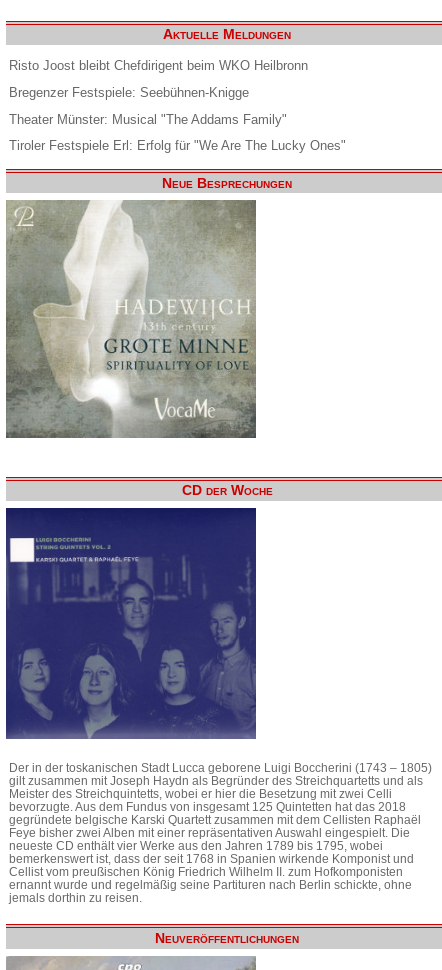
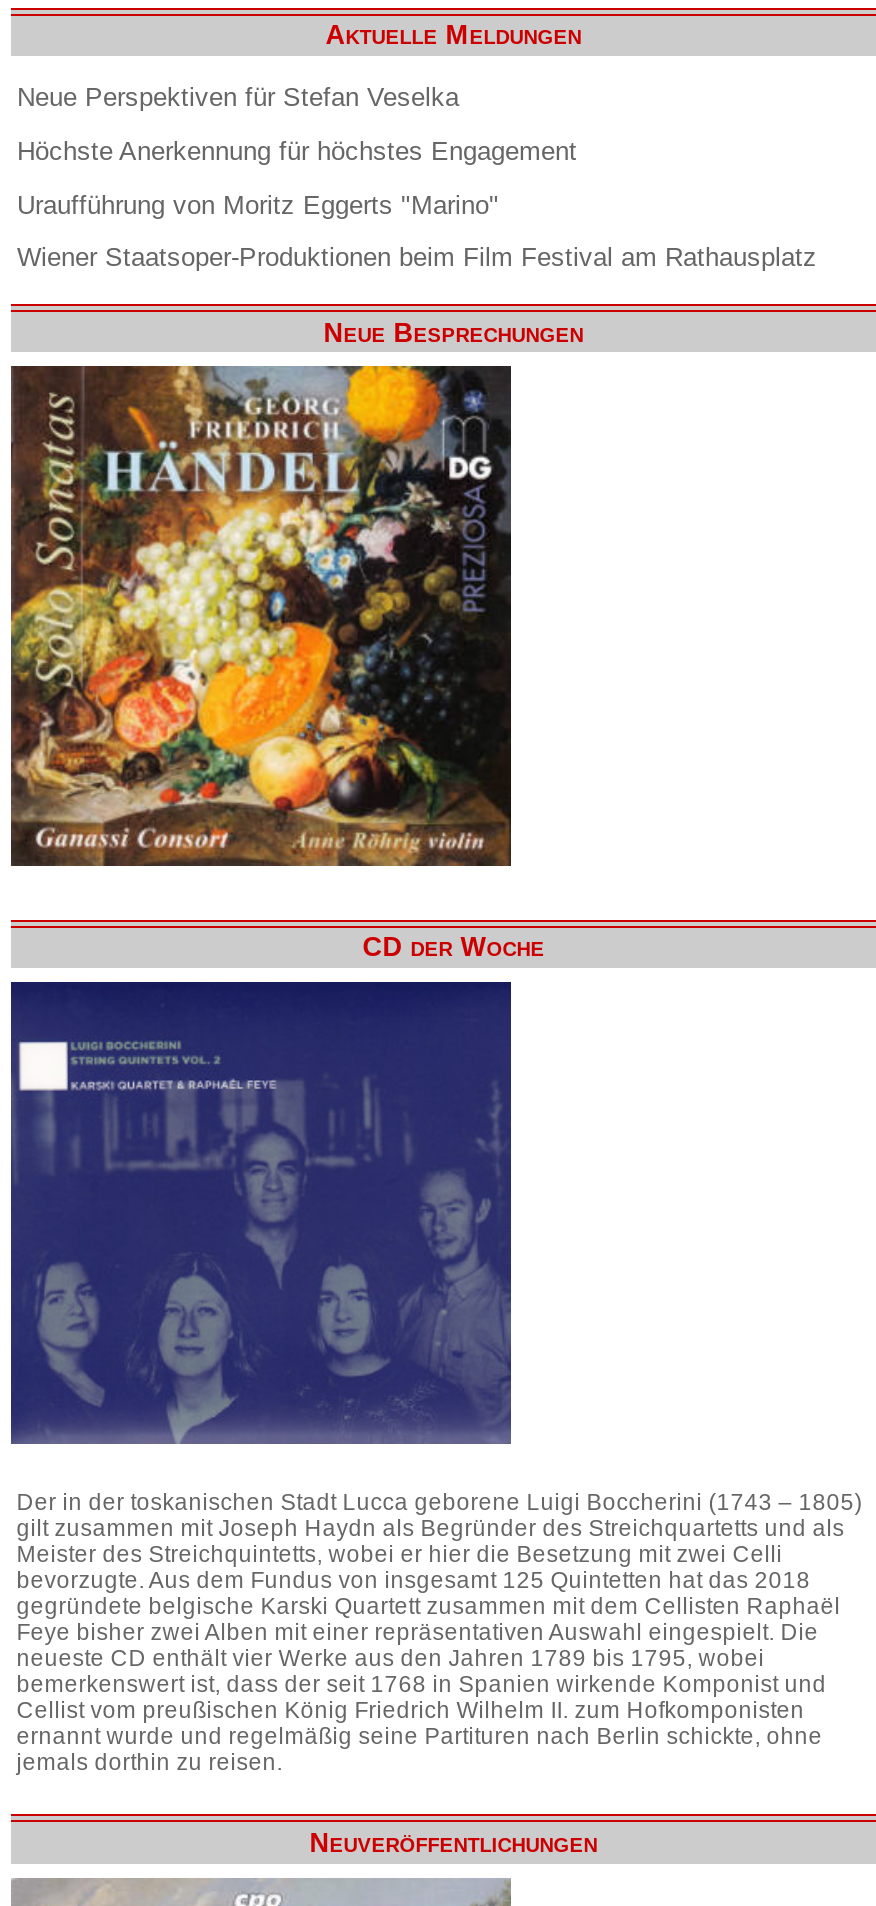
- Risto Joost bleibt Chefdirigent beim WKO Heilbronn
+ Neue Perspektiven für Stefan Veselka

- Bregenzer Festspiele: Seebühnen-Knigge
+ Höchste Anerkennung für höchstes Engagement

- Theater Münster: Musical "The Addams Family"
+ Uraufführung von Moritz Eggerts "Marino"

- Tiroler Festspiele Erl: Erfolg für "We Are The Lucky Ones"
+ Wiener Staatsoper-Produktionen beim Film Festival am Rathausplatz

- [image]
+ [image]
